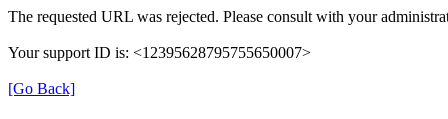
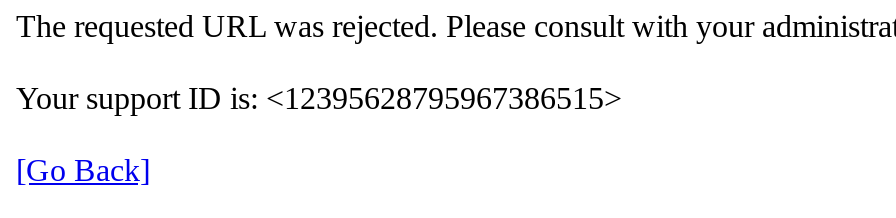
- Your support ID is: <12395628795755650007>
+ Your support ID is: <12395628795967386515>
